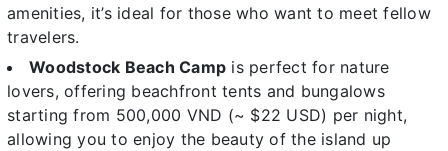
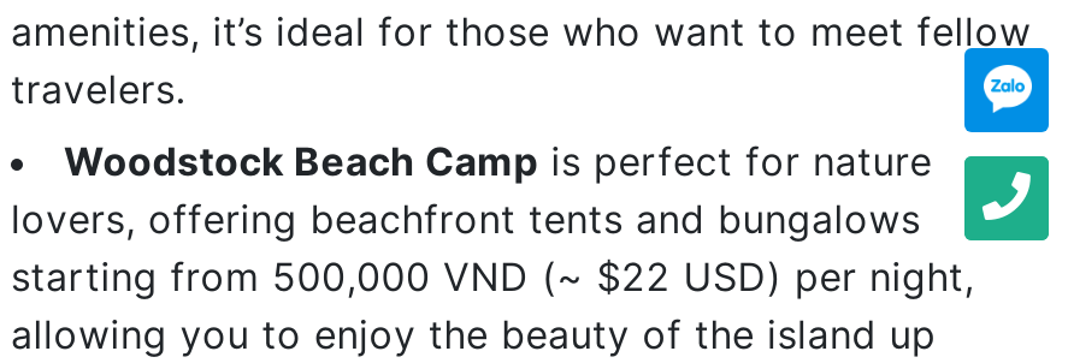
+ [image]

+ [image]
